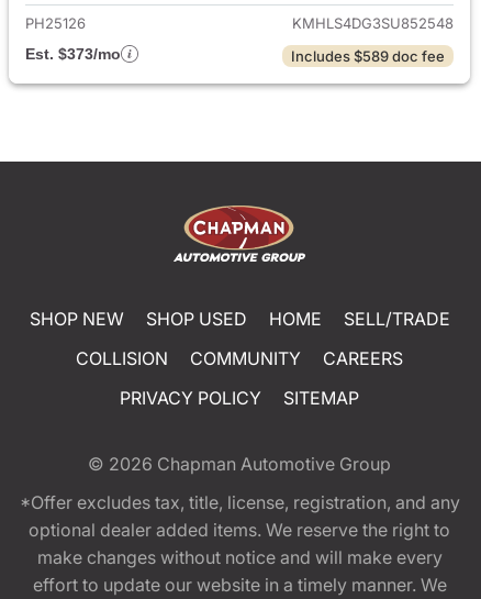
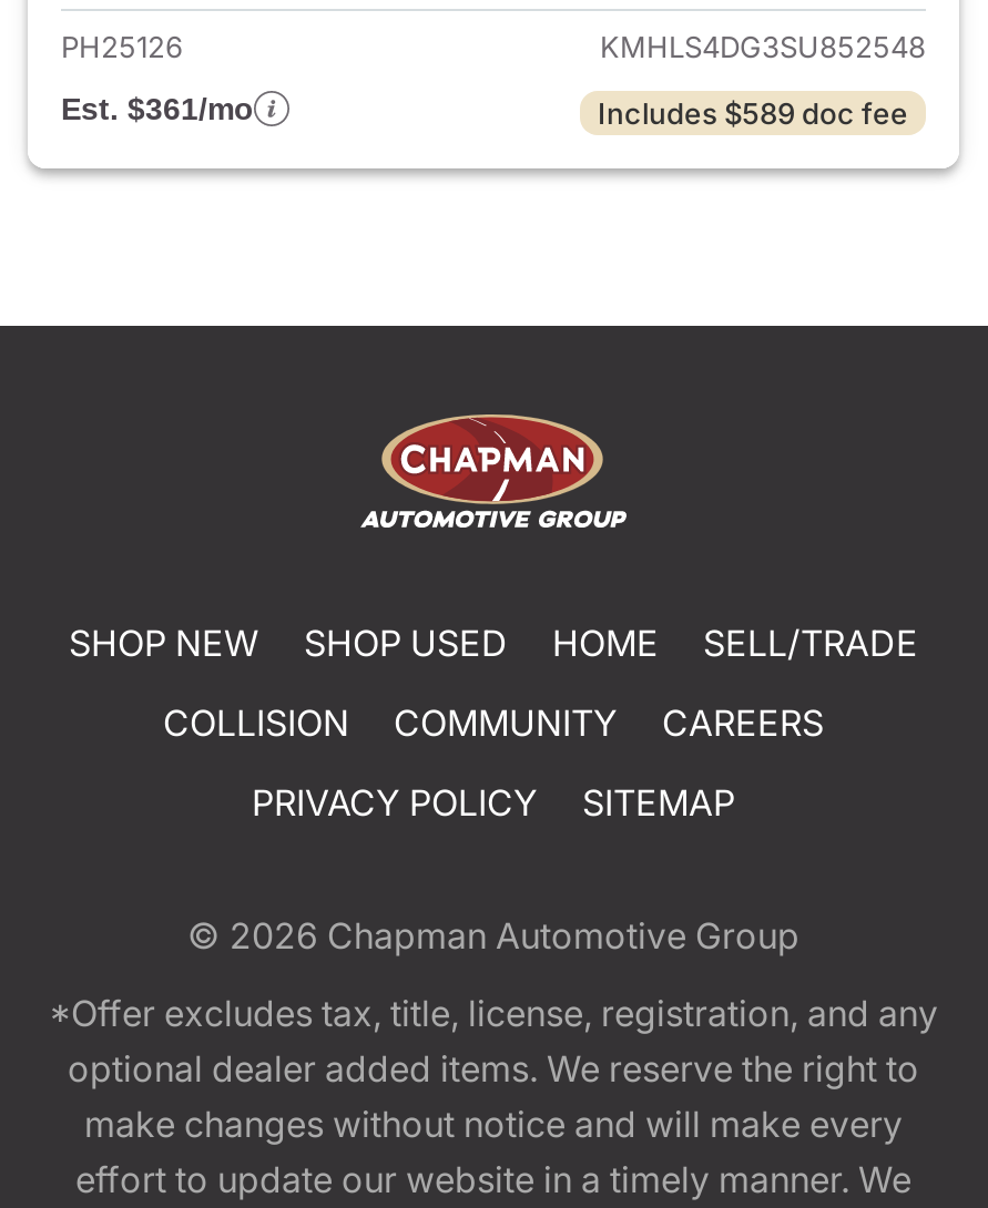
- Est. $373/mo
+ Est. $361/mo
